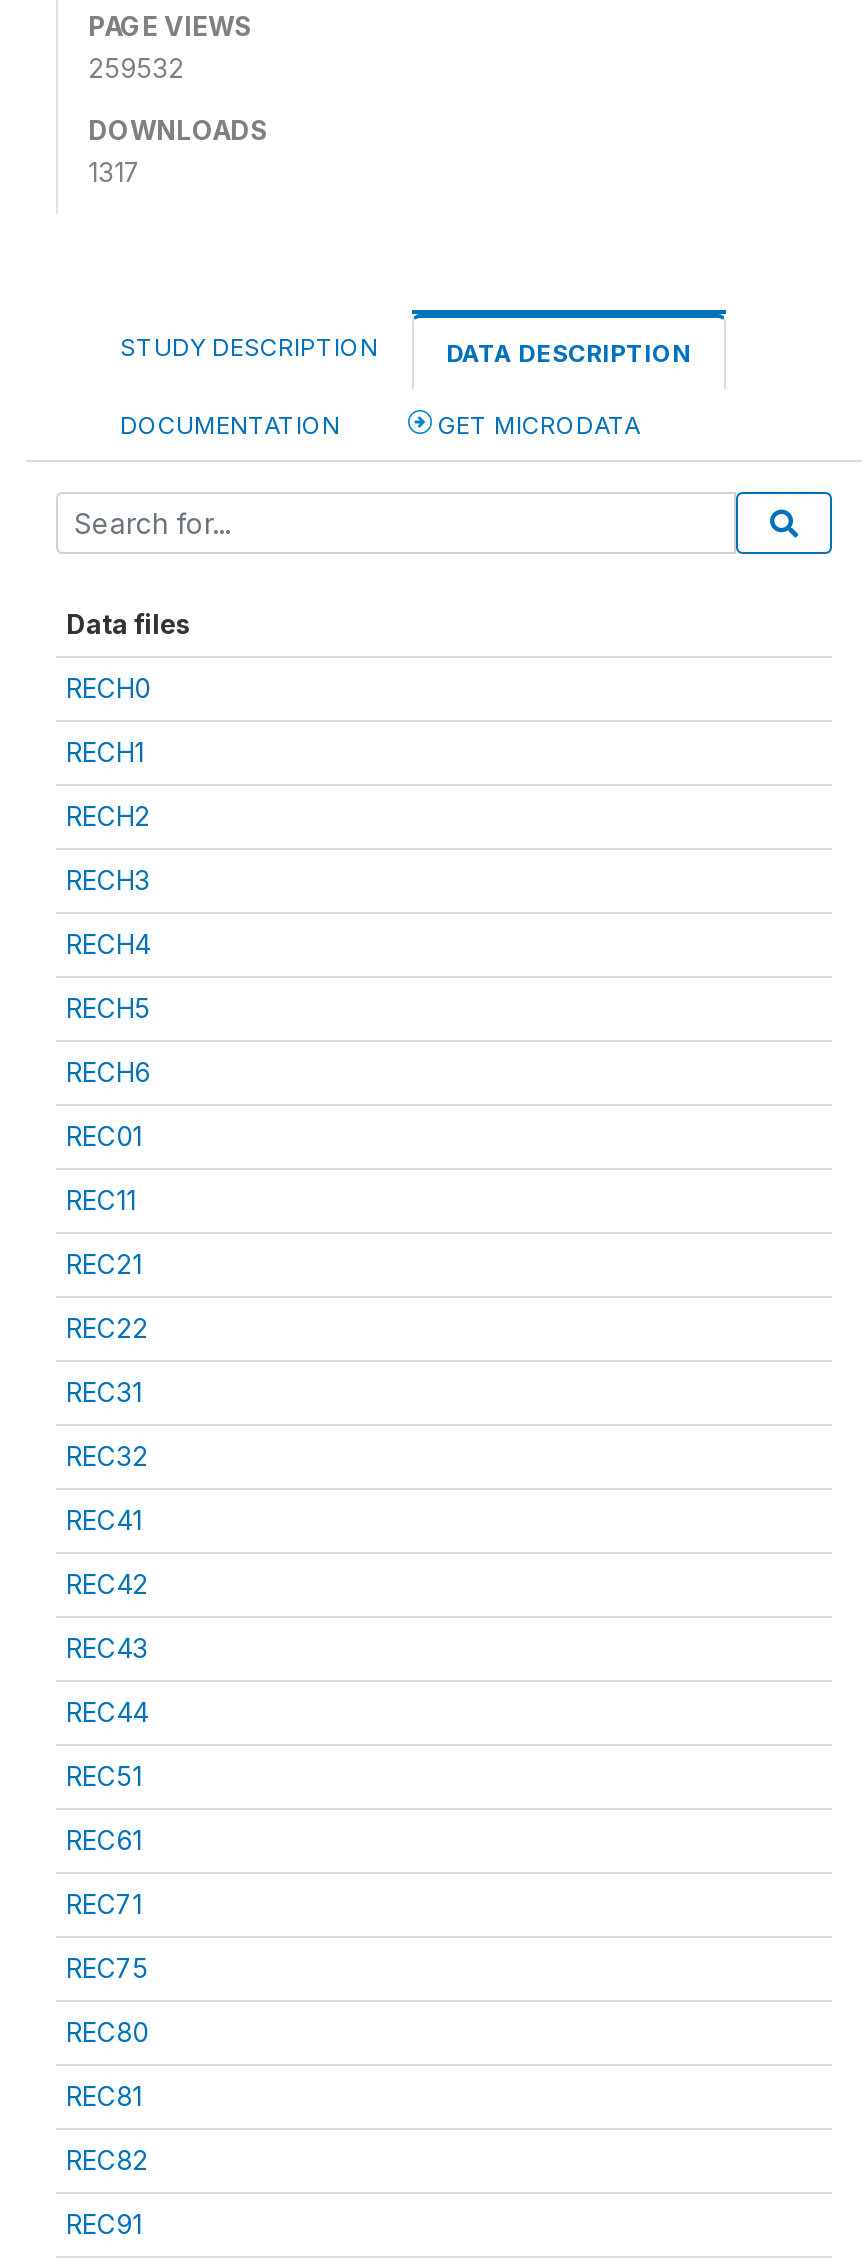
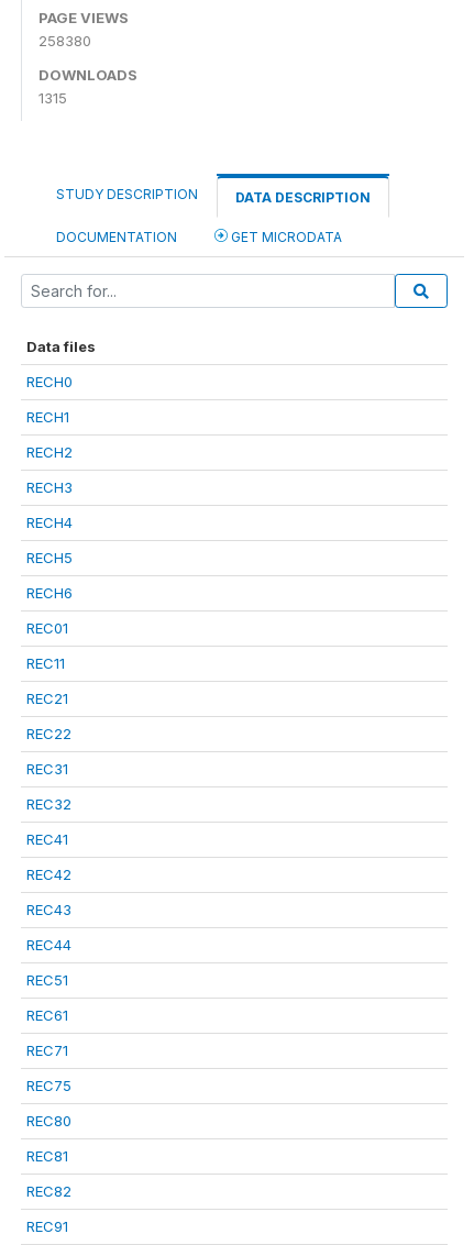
- 259532
+ 258380

- 1317
+ 1315
